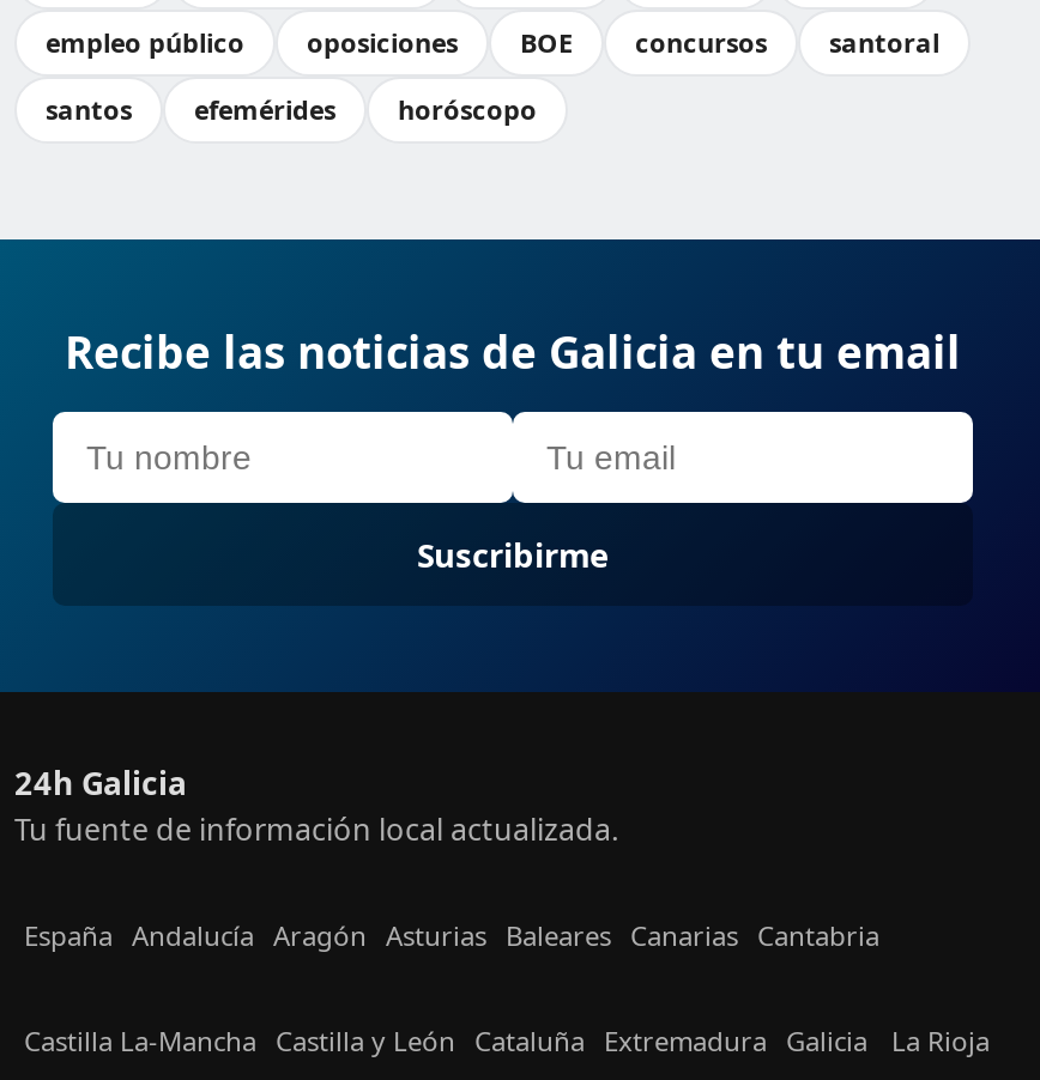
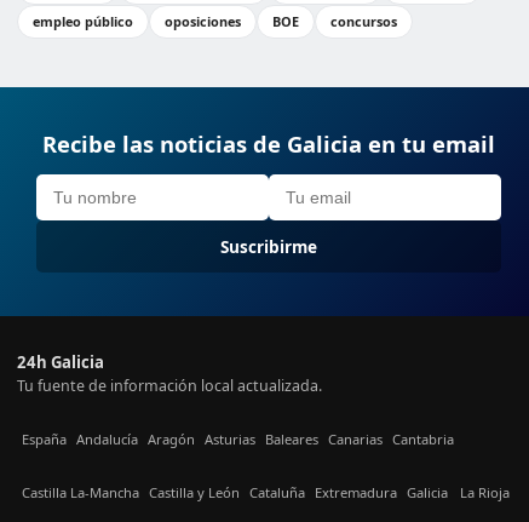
- santoral
- santos
- efemérides
- horóscopo
